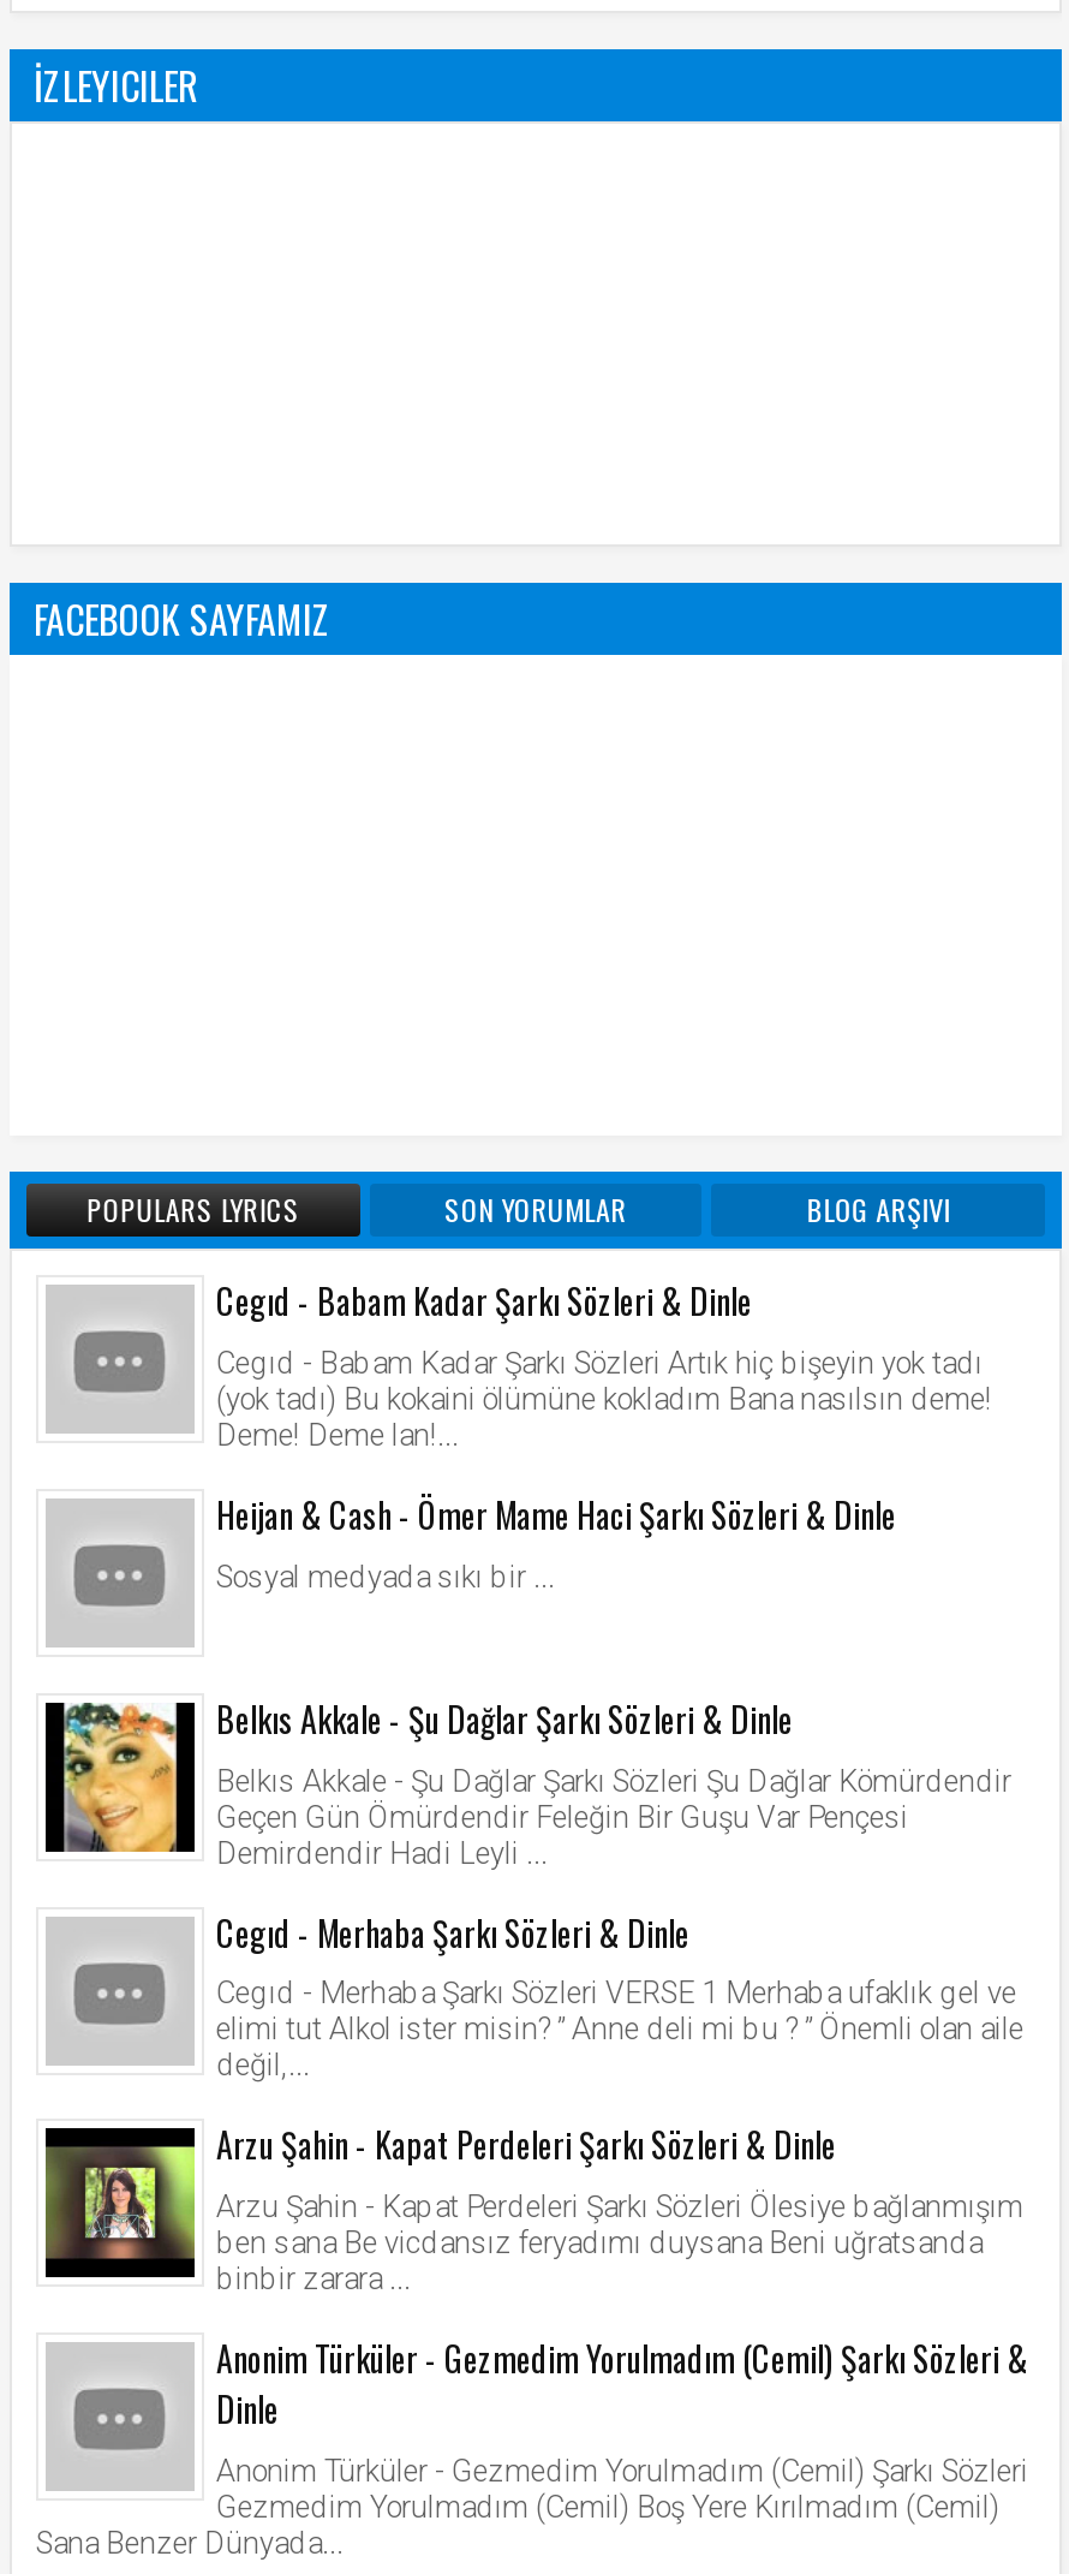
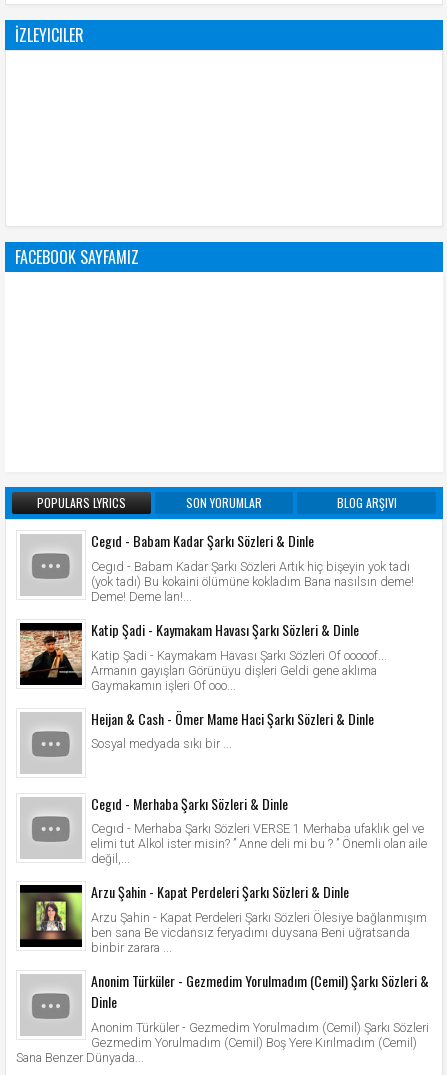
+ [image]
+ Katip Şadi - Kaymakam Havası Şarkı Sözleri & Dinle
+ Katip Şadi - Kaymakam Havası Şarkı Sözleri Of ooooof...
+ Armanın gayışları Görünüyu dişleri Geldi gene aklıma
+ Gaymakamın işleri Of ooo...

moved down: Heijan & Cash - Ömer Mame Haci Şarkı Sözleri & Dinle | Sosyal medyada sıkı bir ...

- [image]
- Belkıs Akkale - Şu Dağlar Şarkı Sözleri & Dinle
- Belkıs Akkale - Şu Dağlar Şarkı Sözleri Şu Dağlar Kömürdendir
- Geçen Gün Ömürdendir Feleğin Bir Guşu Var Pençesi
- Demirdendir Hadi Leyli ...
